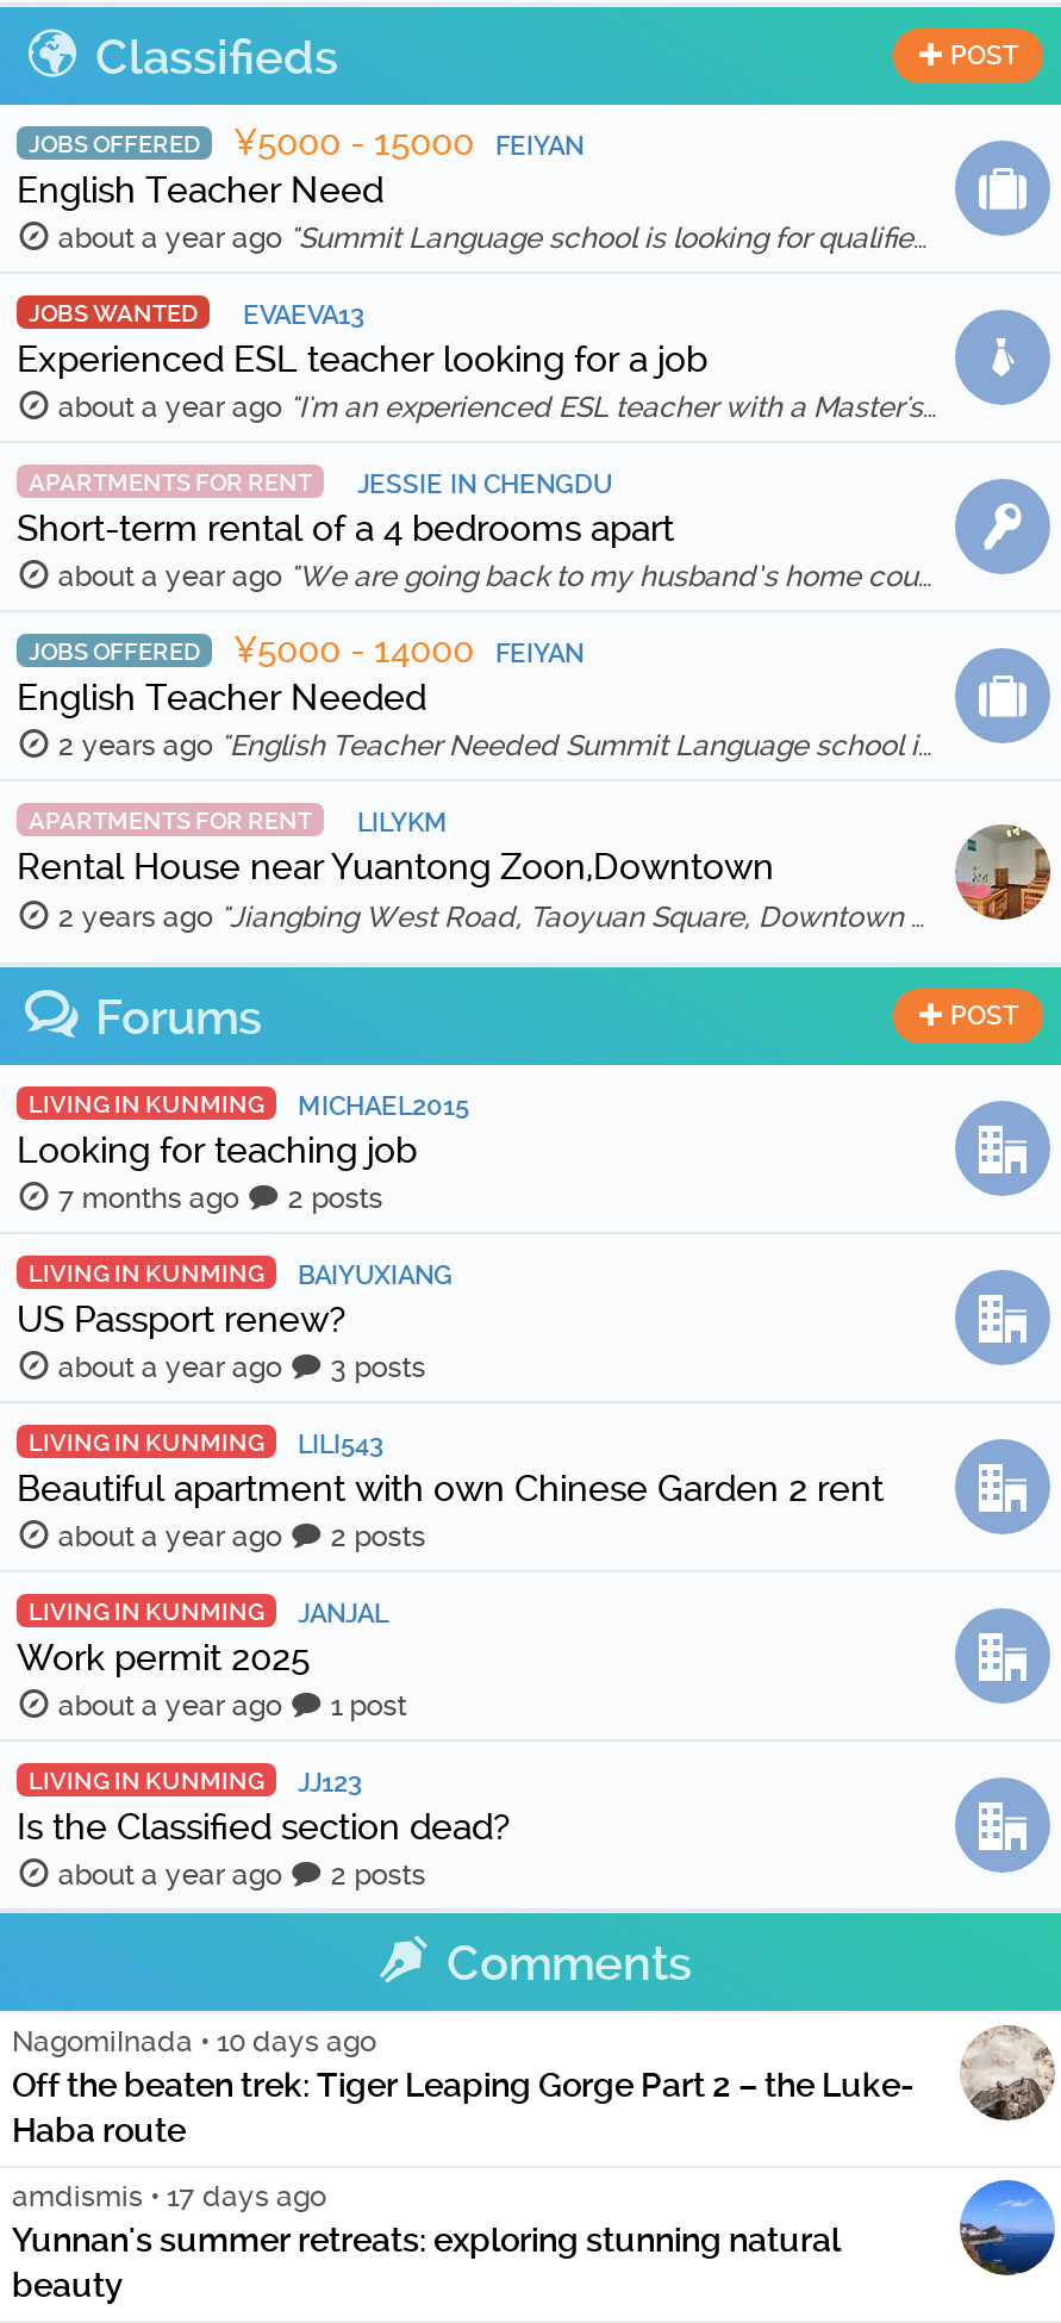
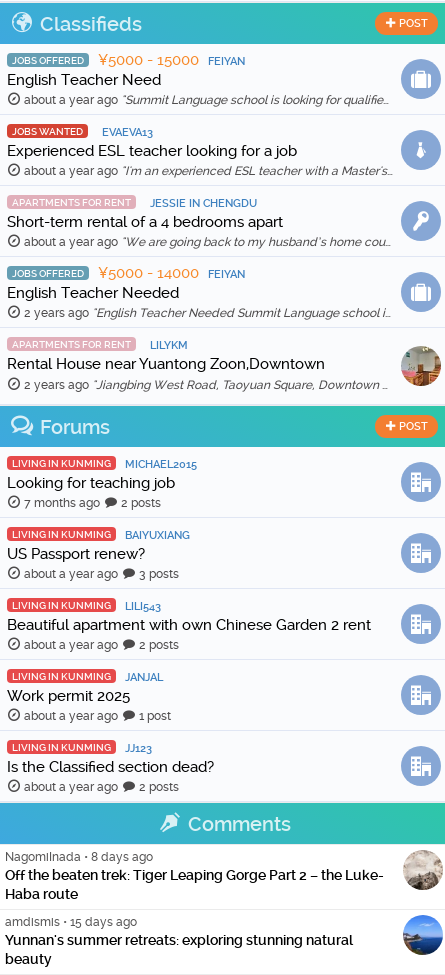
- NagomiInada • 10 days ago
+ NagomiInada • 8 days ago

- amdismis • 17 days ago
+ amdismis • 15 days ago
